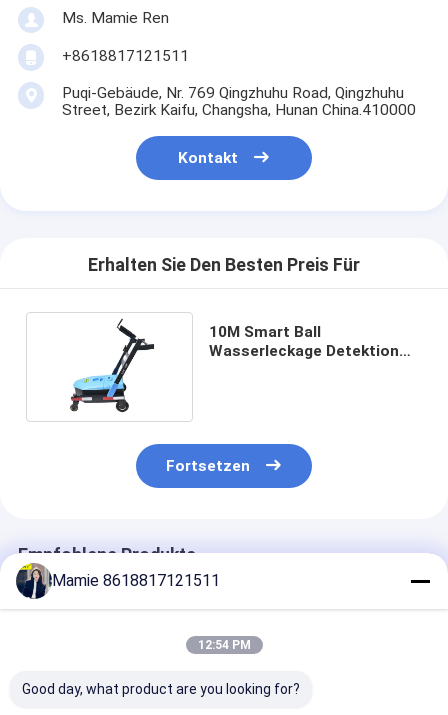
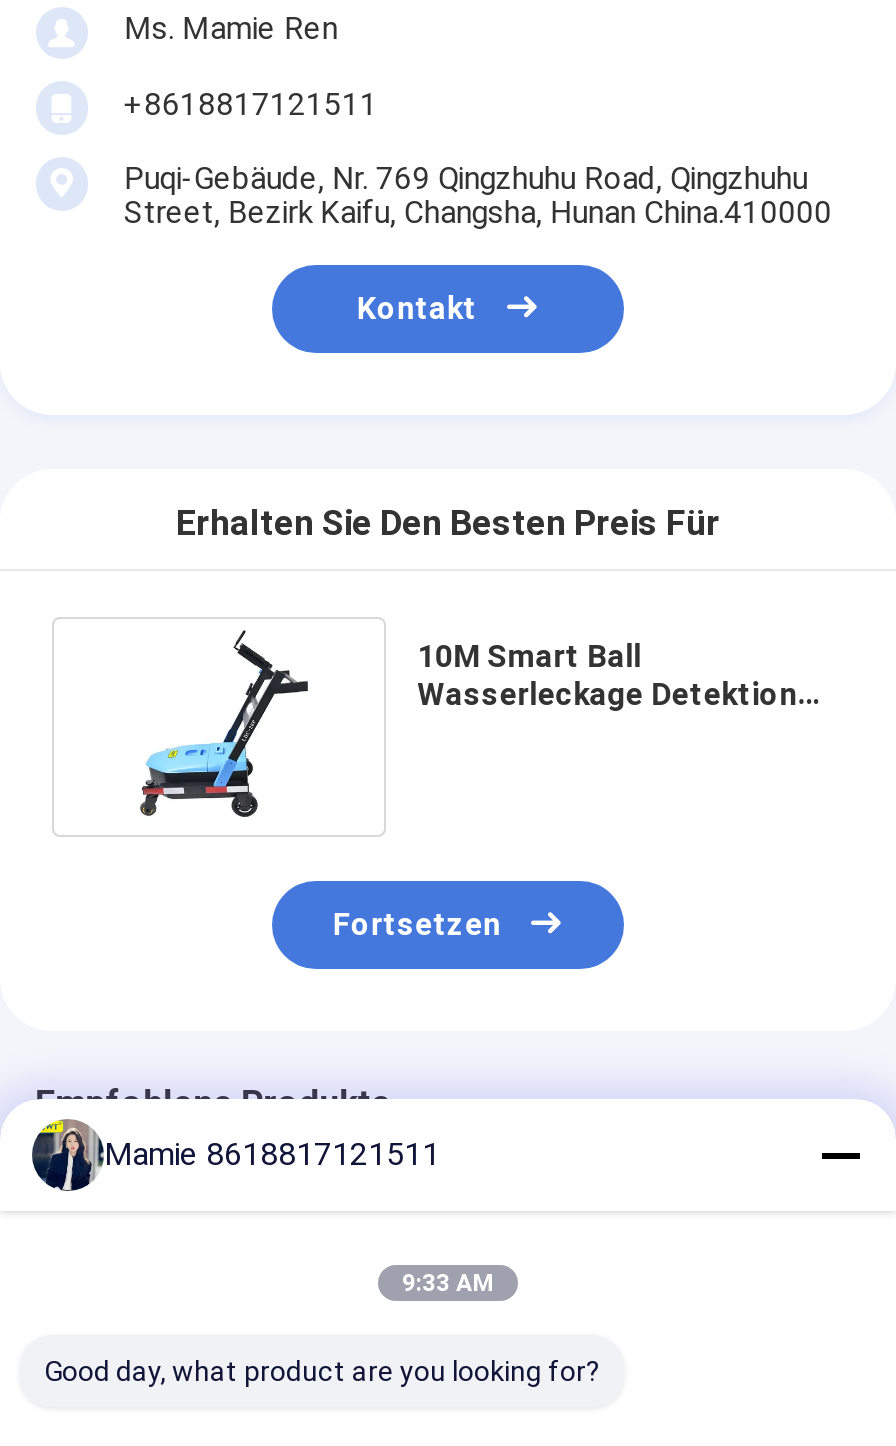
- 12:54 PM
+ 9:33 AM
